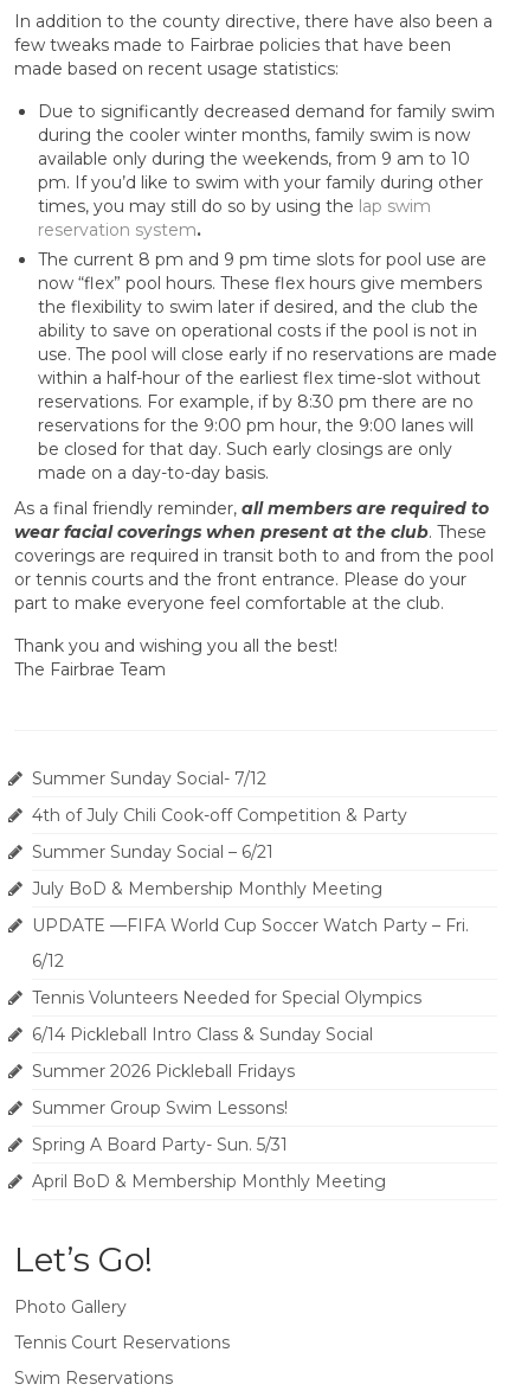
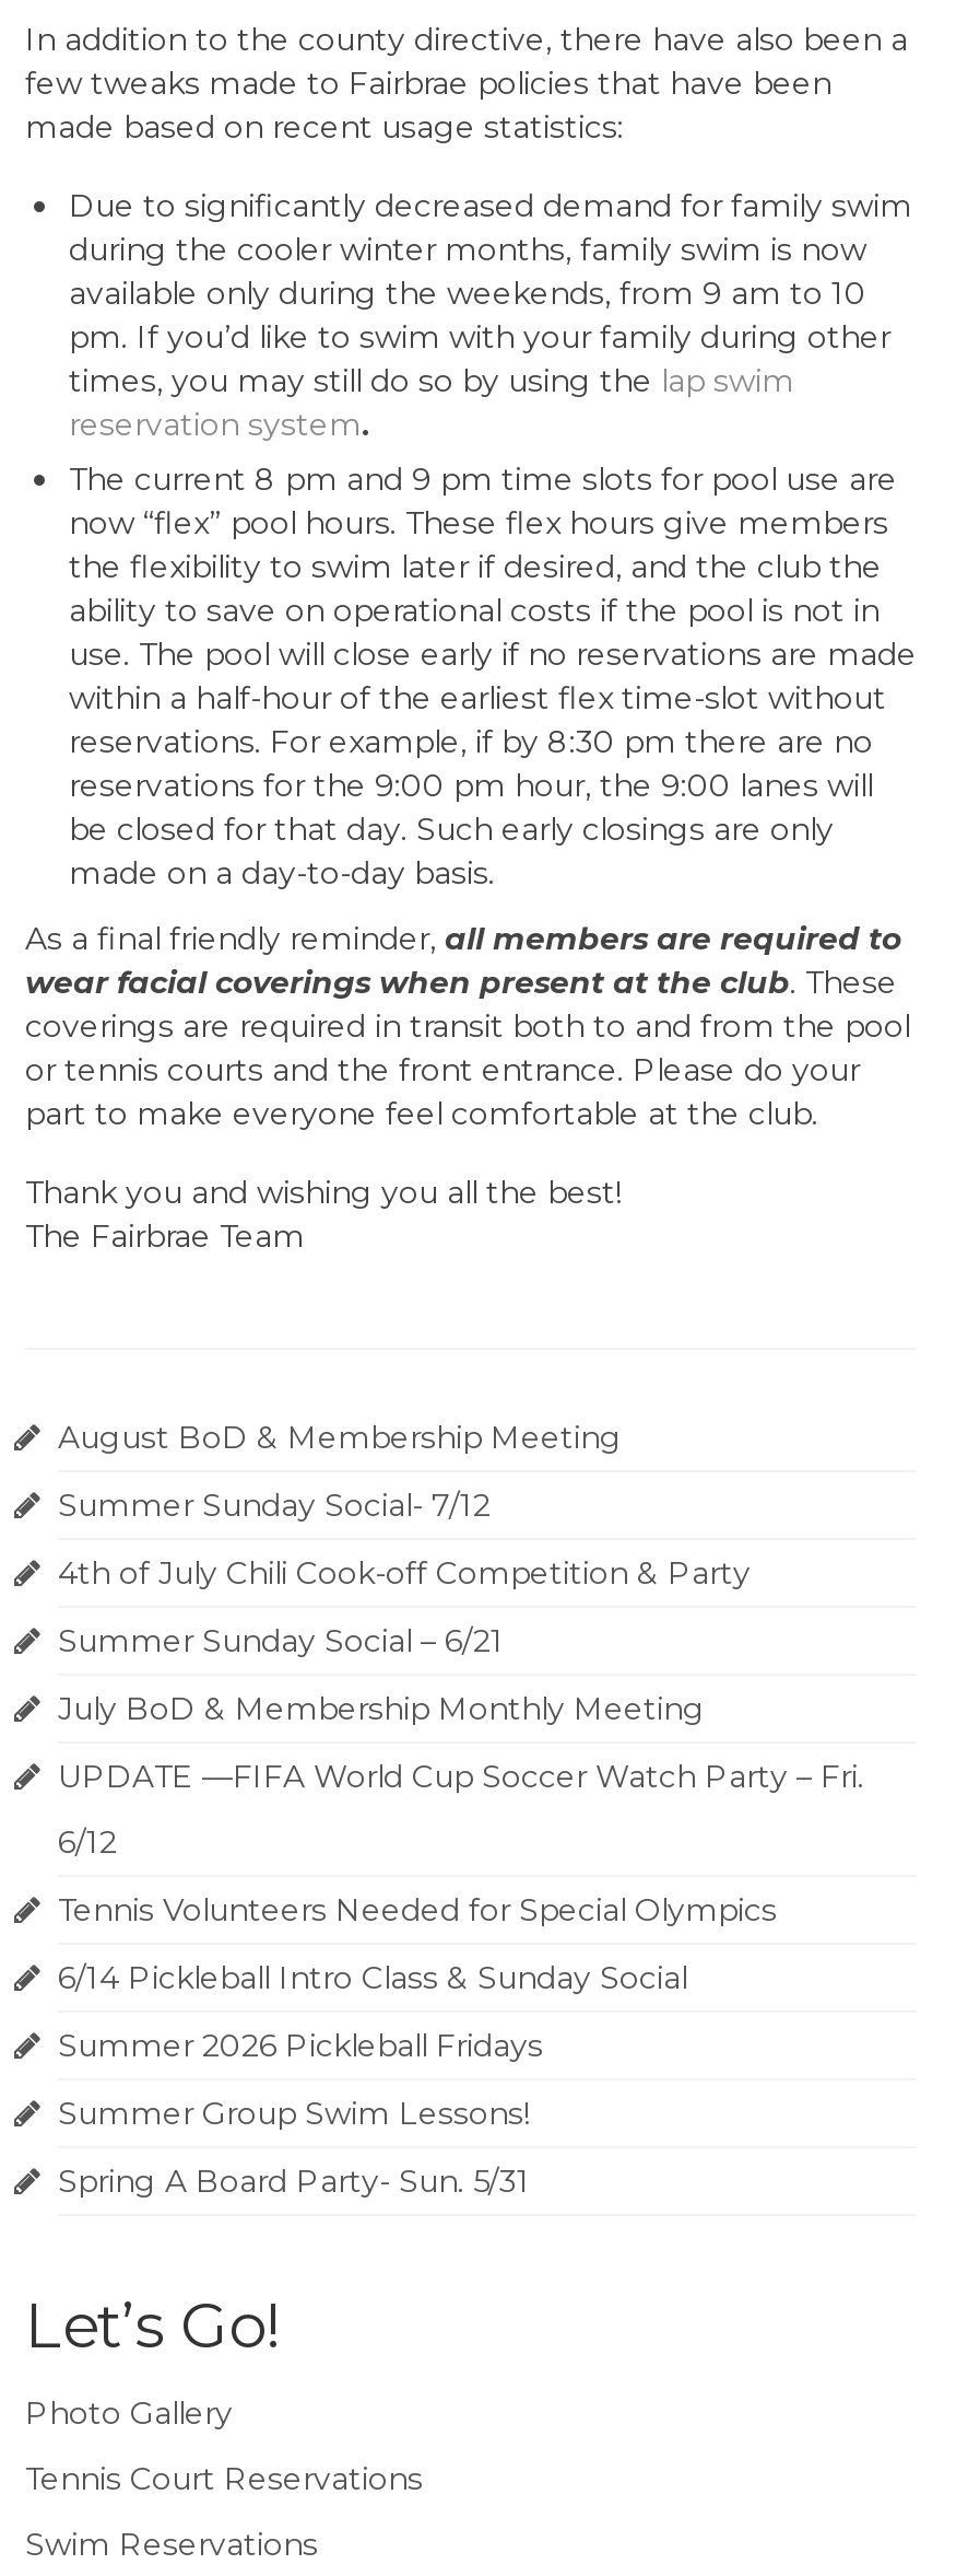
+ August BoD & Membership Meeting

moved down: Summer Sunday Social- 7/12 | 4th of July Chili Cook-off Competition & Party | Summer Sunday Social – 6/21 | ... | Summer Group Swim Lessons! | Spring A Board Party- Sun. 5/31

- April BoD & Membership Monthly Meeting
